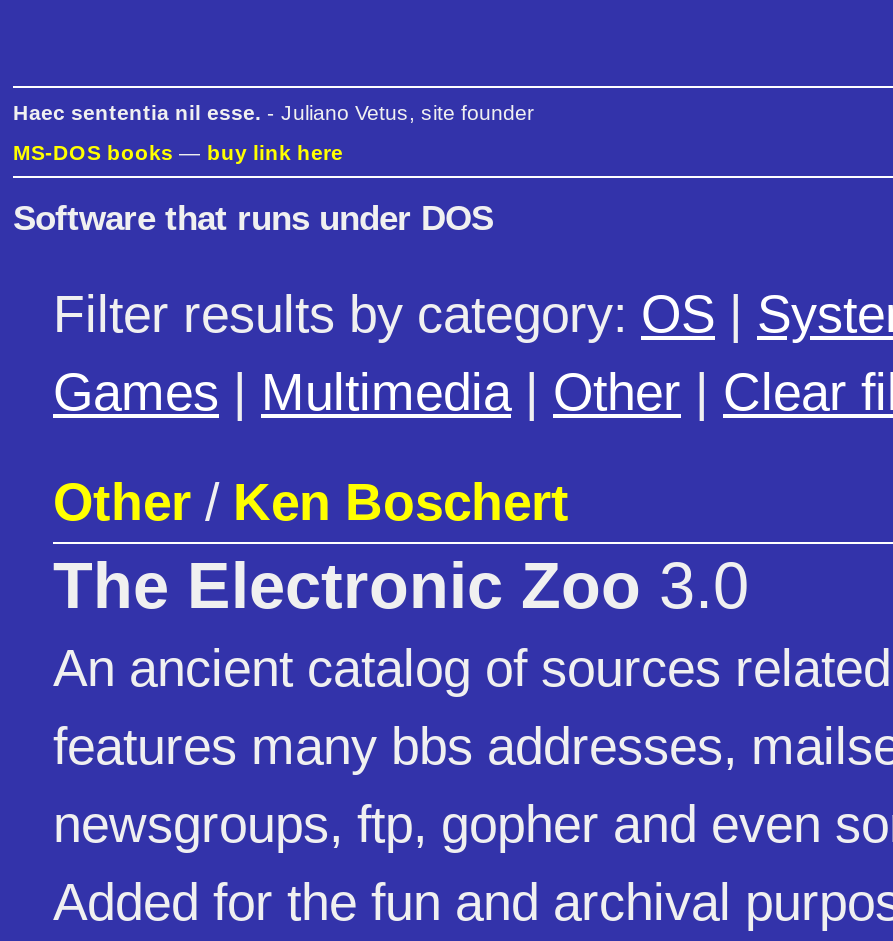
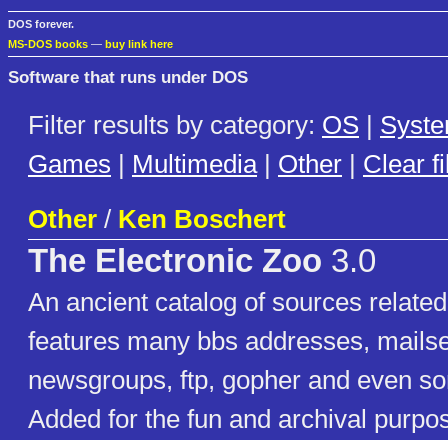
- Haec sententia nil esse. - Juliano Vetus, site founder
+ DOS forever.
